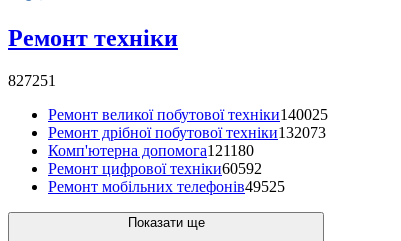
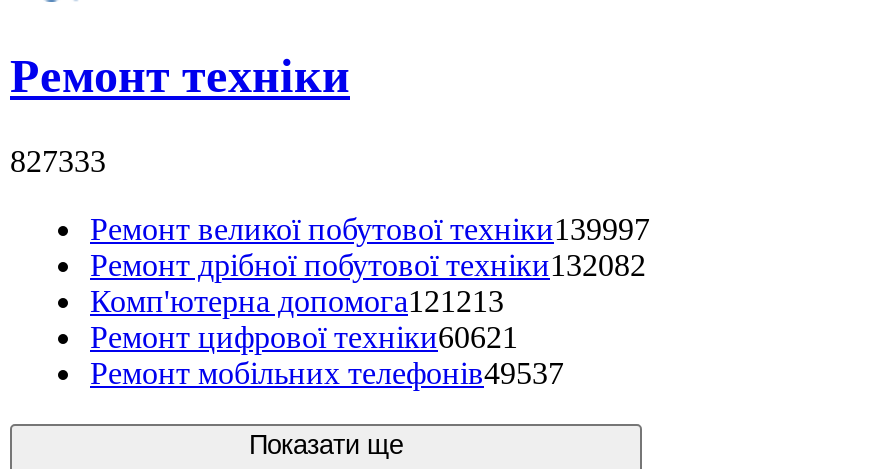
- 827251
+ 827333

- Ремонт великої побутової техніки140025
+ Ремонт великої побутової техніки139997

- Ремонт дрібної побутової техніки132073
+ Ремонт дрібної побутової техніки132082

- Комп'ютерна допомога121180
+ Комп'ютерна допомога121213

- Ремонт цифрової техніки60592
+ Ремонт цифрової техніки60621

- Ремонт мобільних телефонів49525
+ Ремонт мобільних телефонів49537
